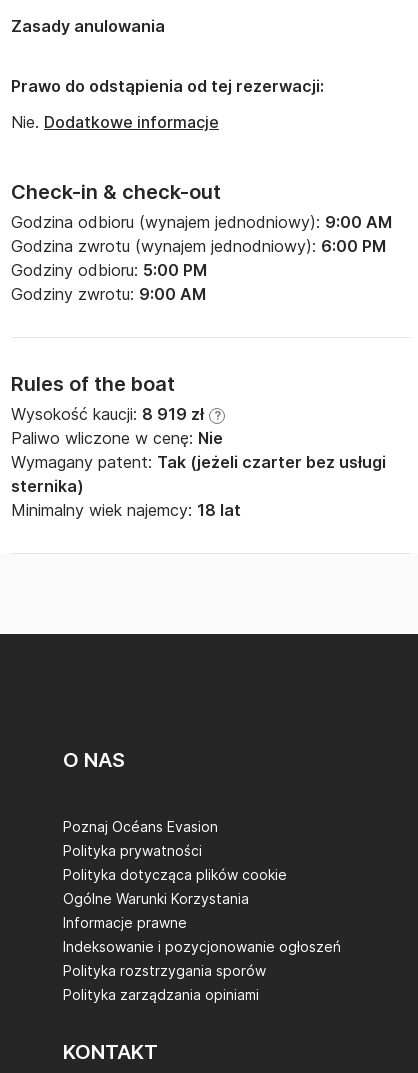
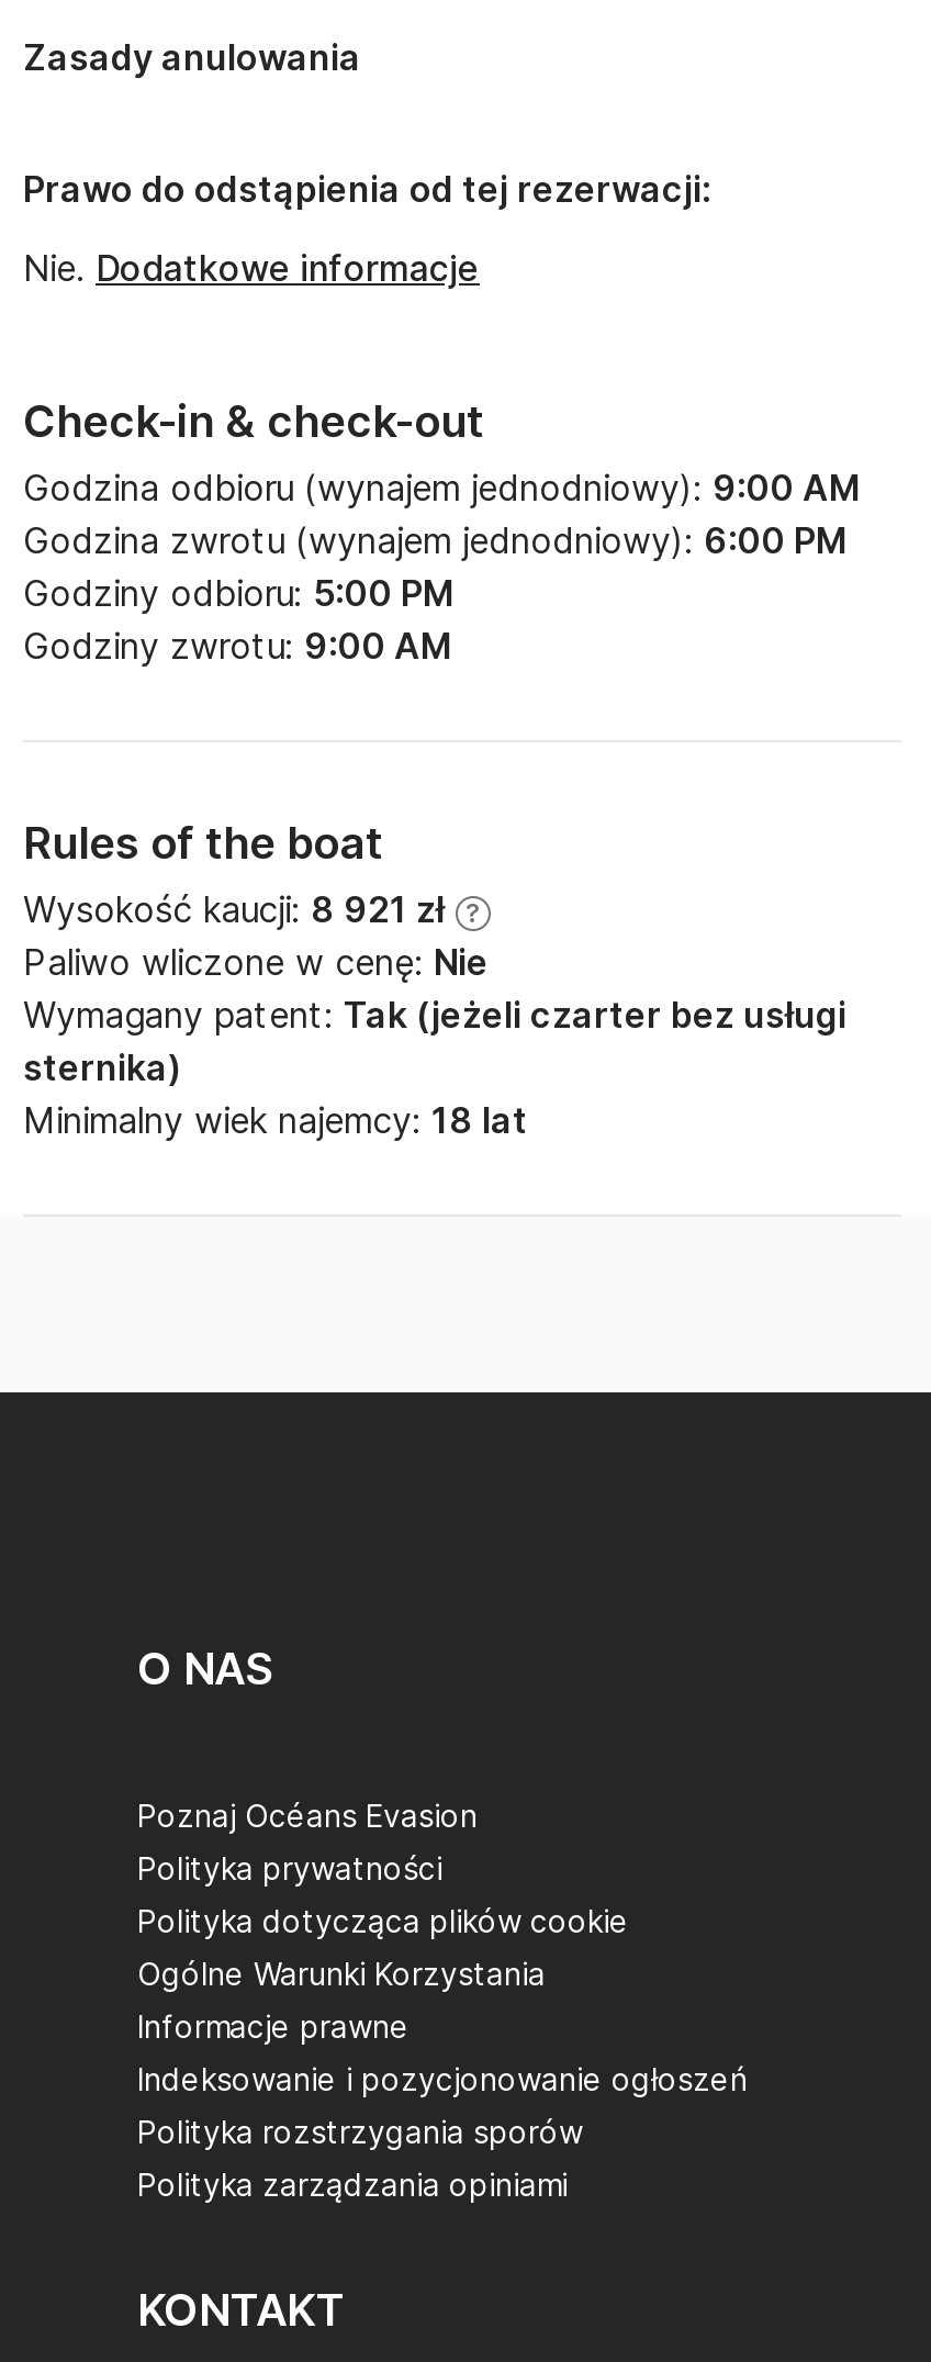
- Wysokość kaucji: 8 919 zł
+ Wysokość kaucji: 8 921 zł
